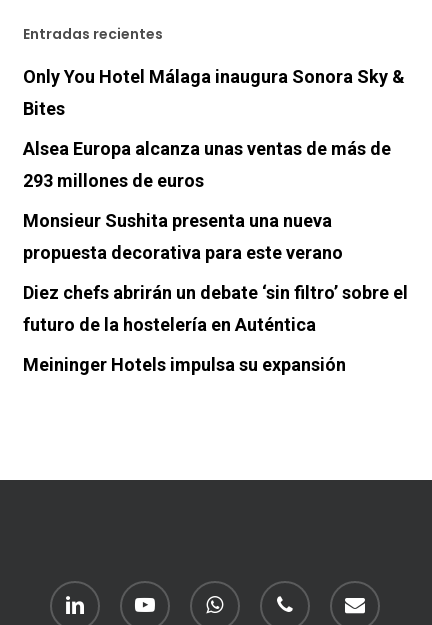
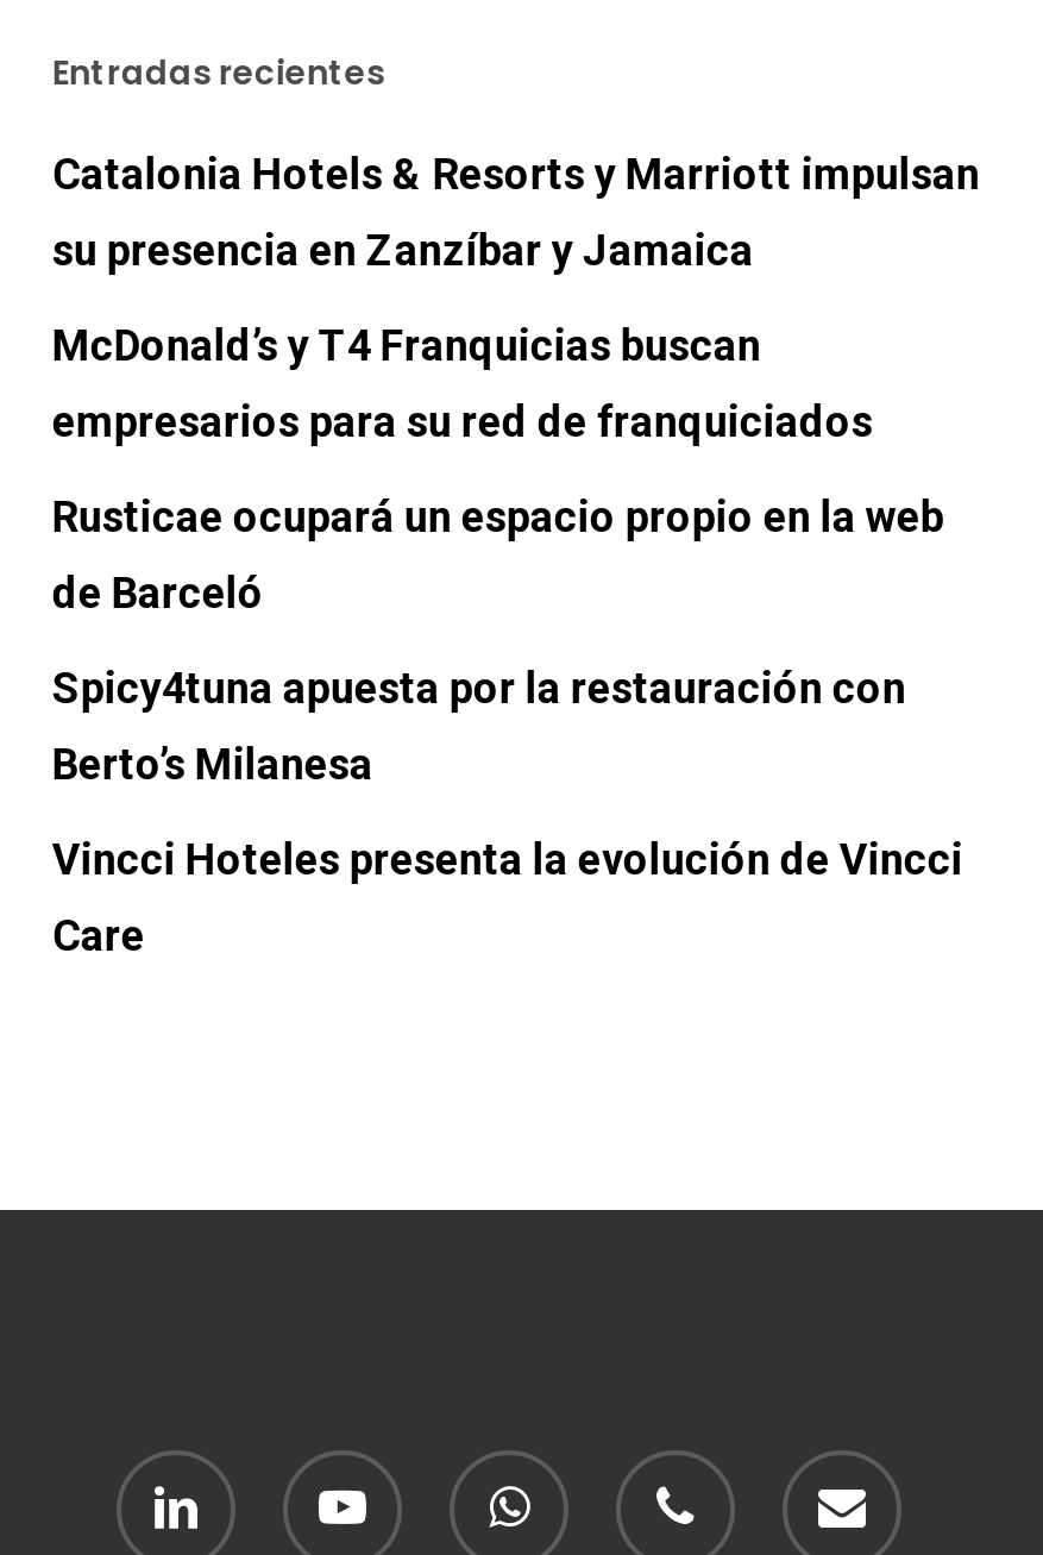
- Only You Hotel Málaga inaugura Sonora Sky &
- Bites
- Alsea Europa alcanza unas ventas de más de
- 293 millones de euros
- Monsieur Sushita presenta una nueva
- propuesta decorativa para este verano
- Diez chefs abrirán un debate ‘sin filtro’ sobre el
- futuro de la hostelería en Auténtica
- Meininger Hotels impulsa su expansión
+ Catalonia Hotels & Resorts y Marriott impulsan
+ su presencia en Zanzíbar y Jamaica
+ McDonald’s y T4 Franquicias buscan
+ empresarios para su red de franquiciados
+ Rusticae ocupará un espacio propio en la web
+ de Barceló
+ Spicy4tuna apuesta por la restauración con
+ Berto’s Milanesa
+ Vincci Hoteles presenta la evolución de Vincci
+ Care
